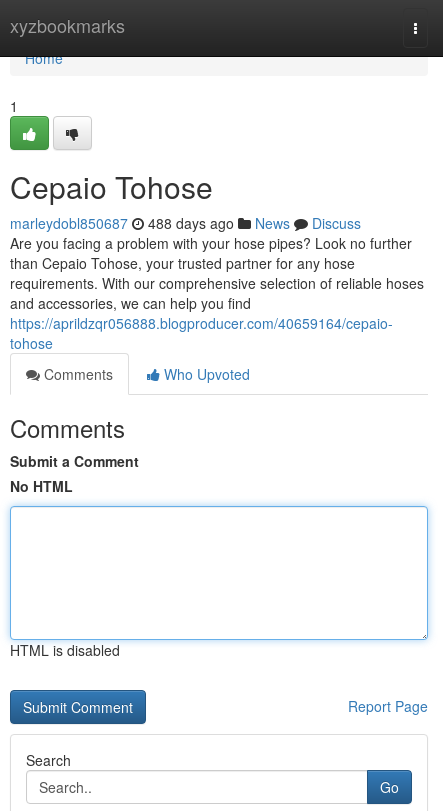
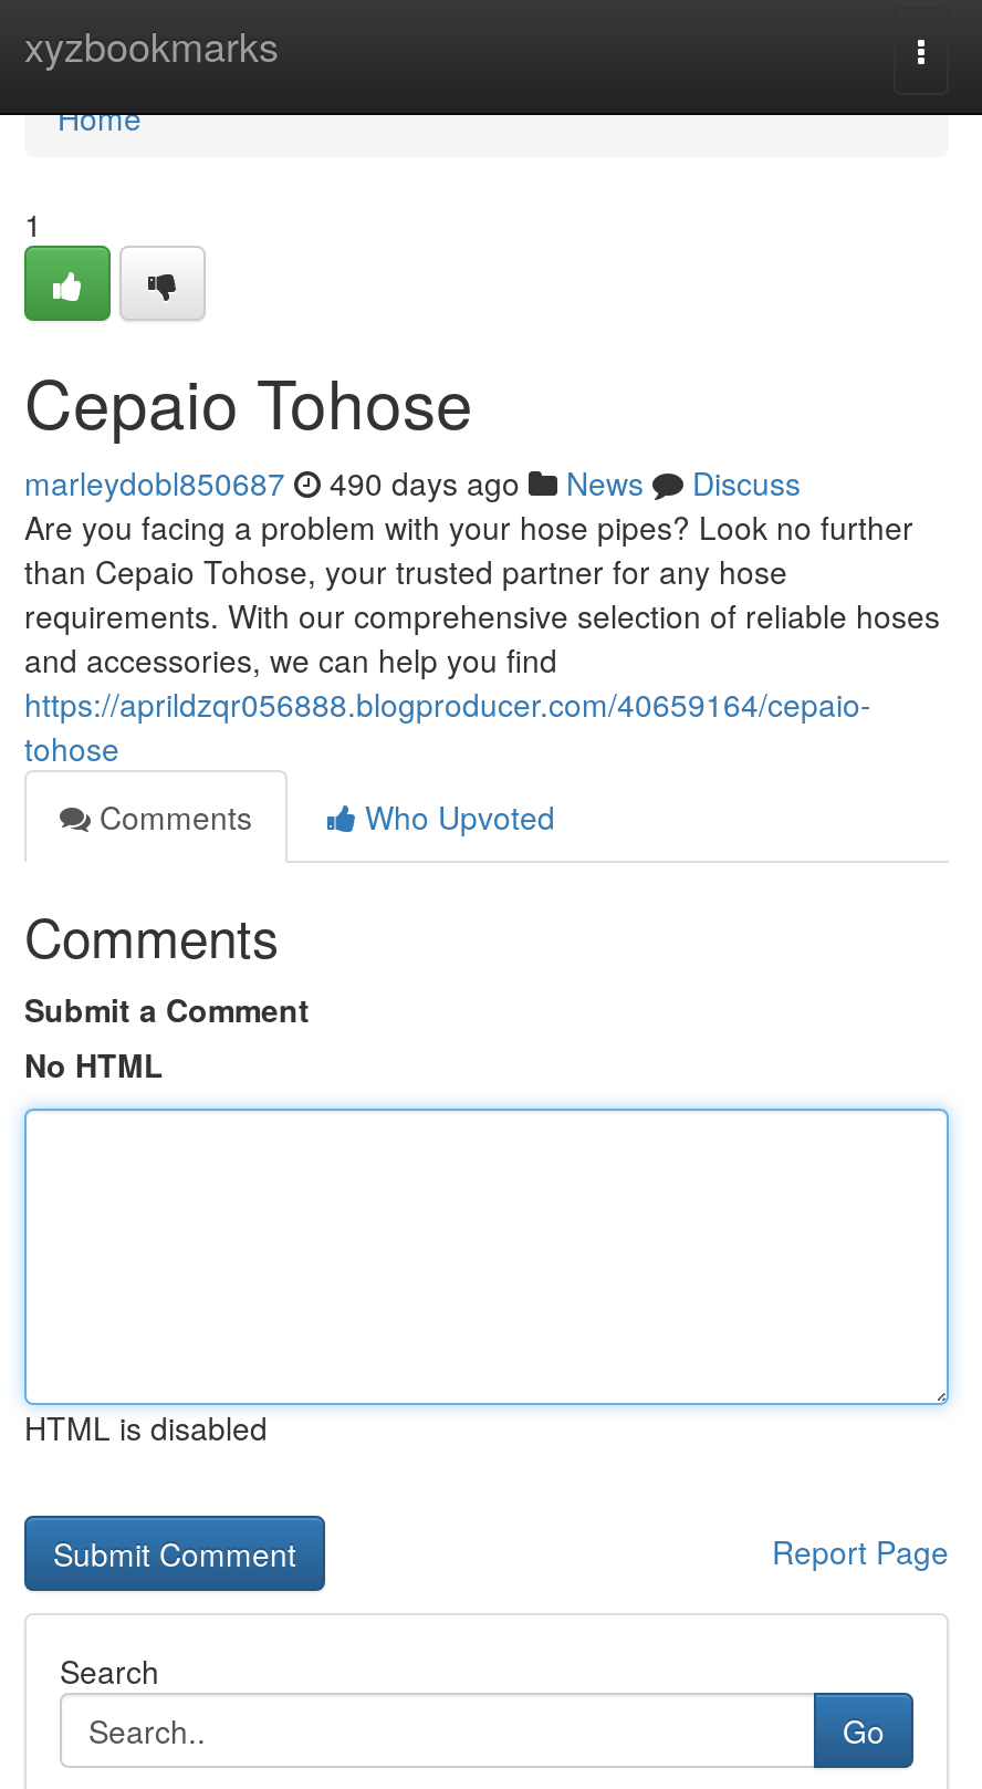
- marleydobl850687 488 days ago News Discuss
+ marleydobl850687 490 days ago News Discuss
